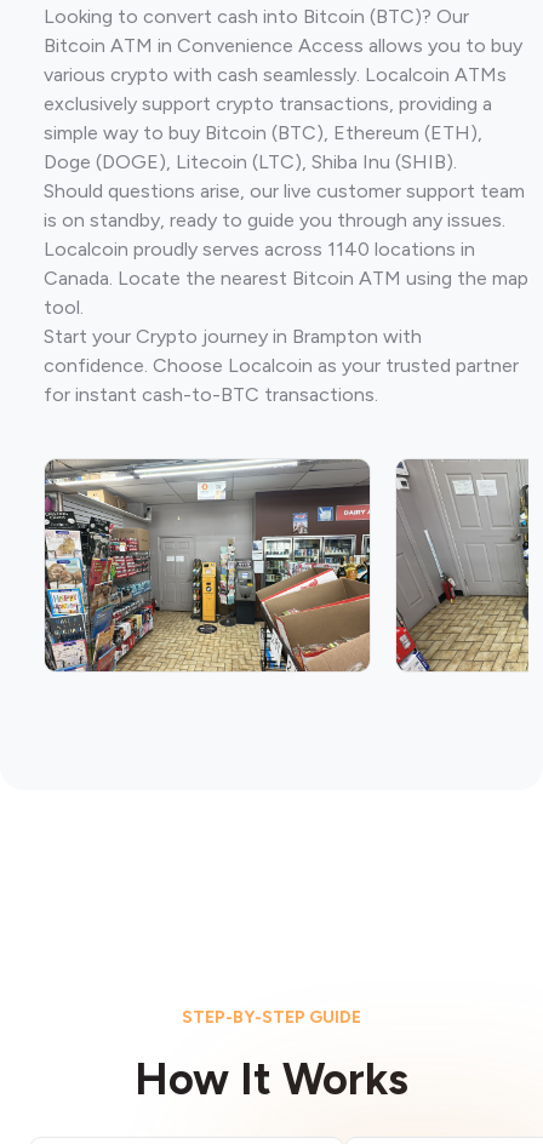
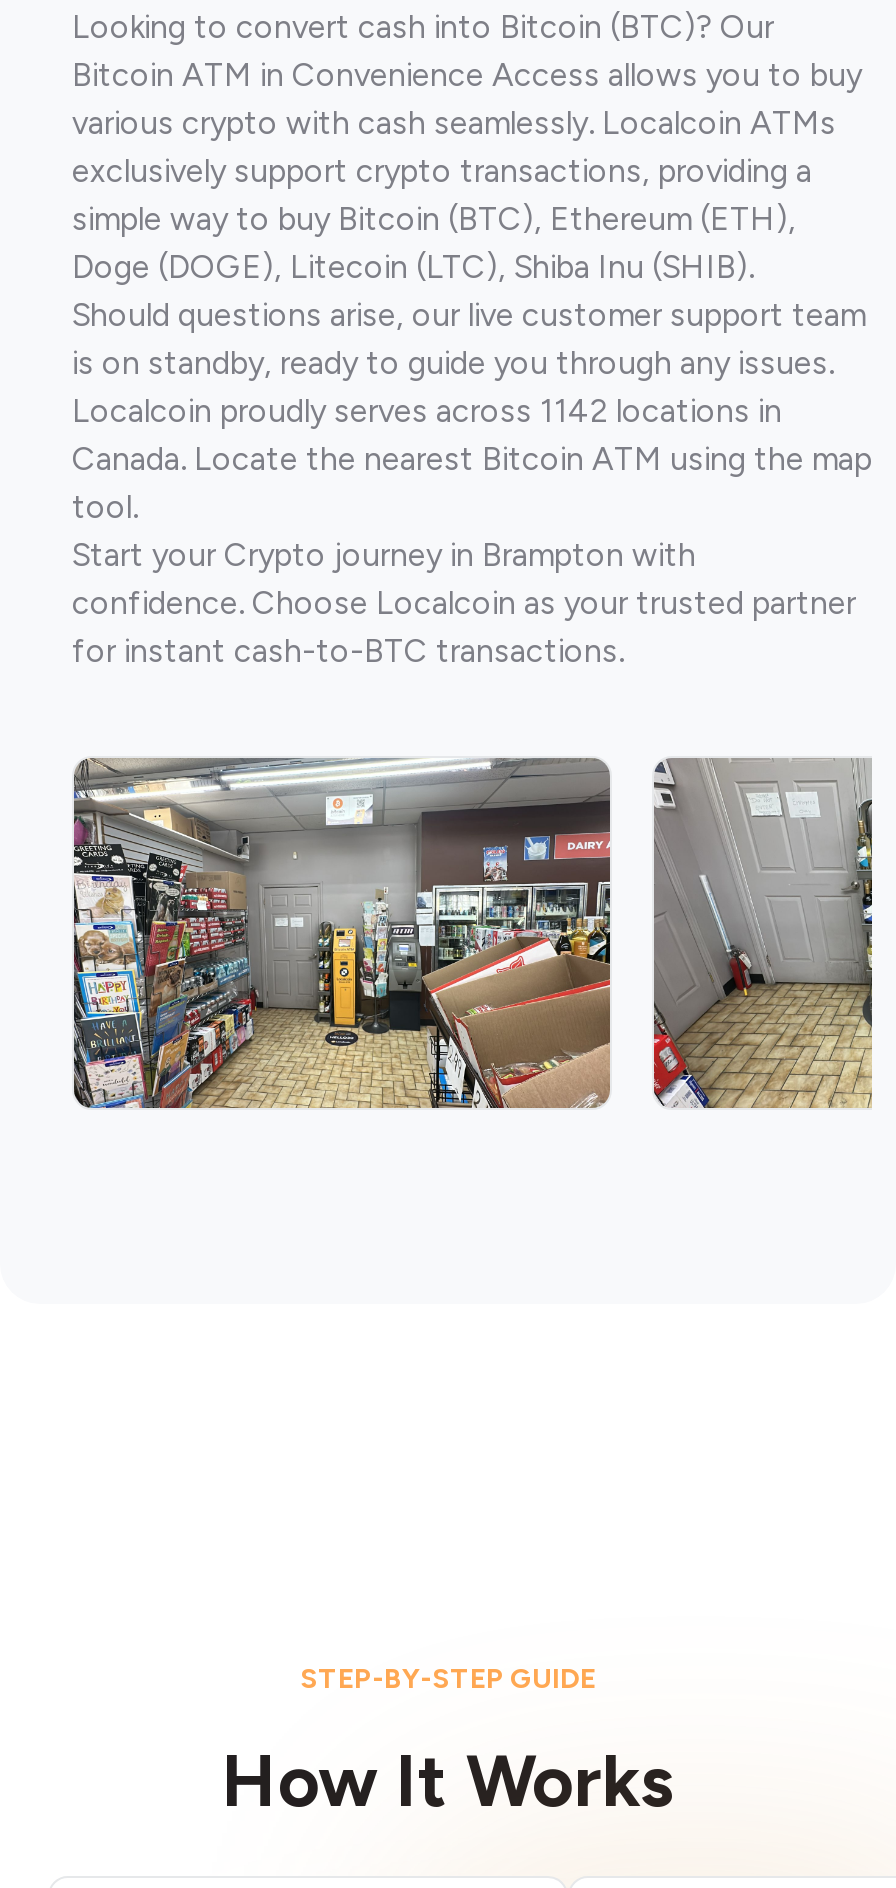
- Localcoin proudly serves across 1140 locations in
+ Localcoin proudly serves across 1142 locations in
